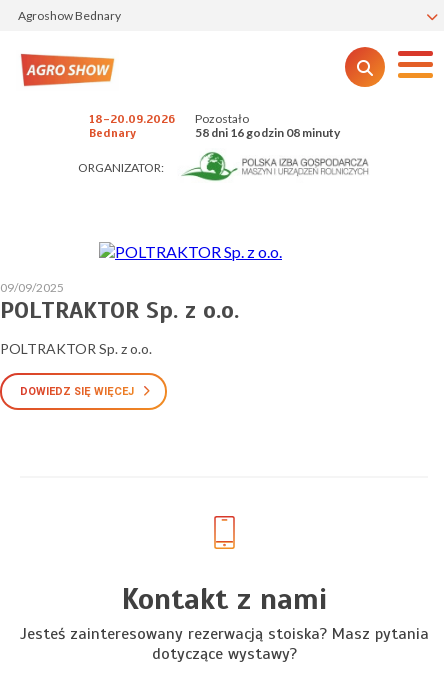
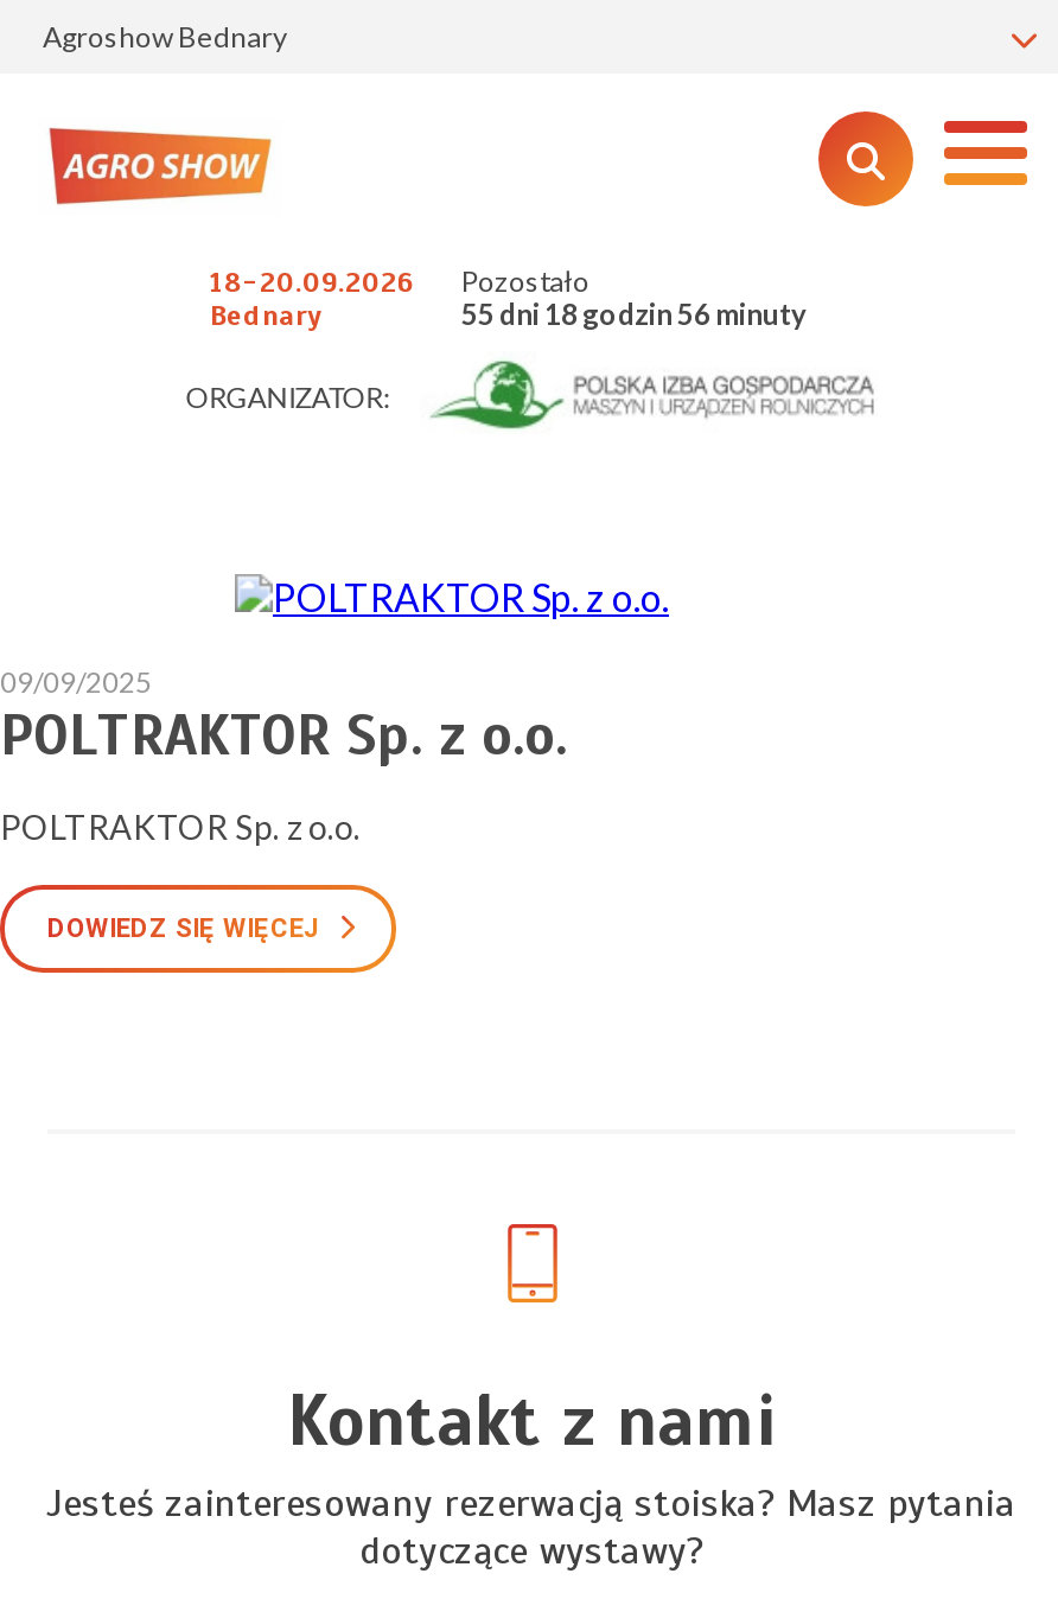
- 58 dni 16 godzin 08 minuty
+ 55 dni 18 godzin 56 minuty
